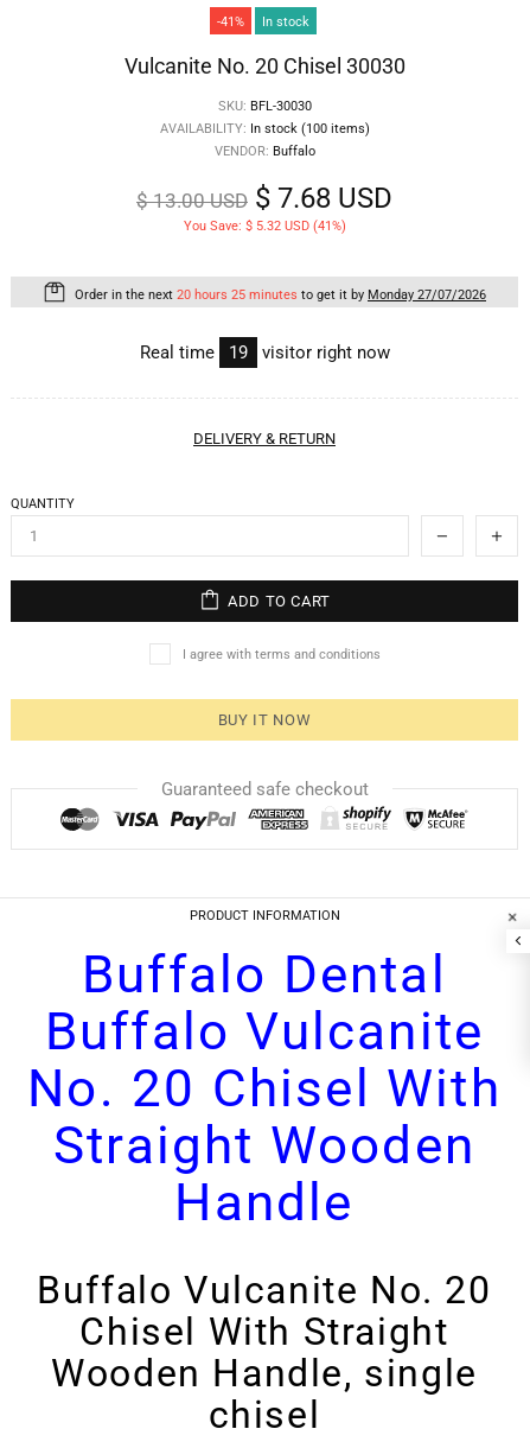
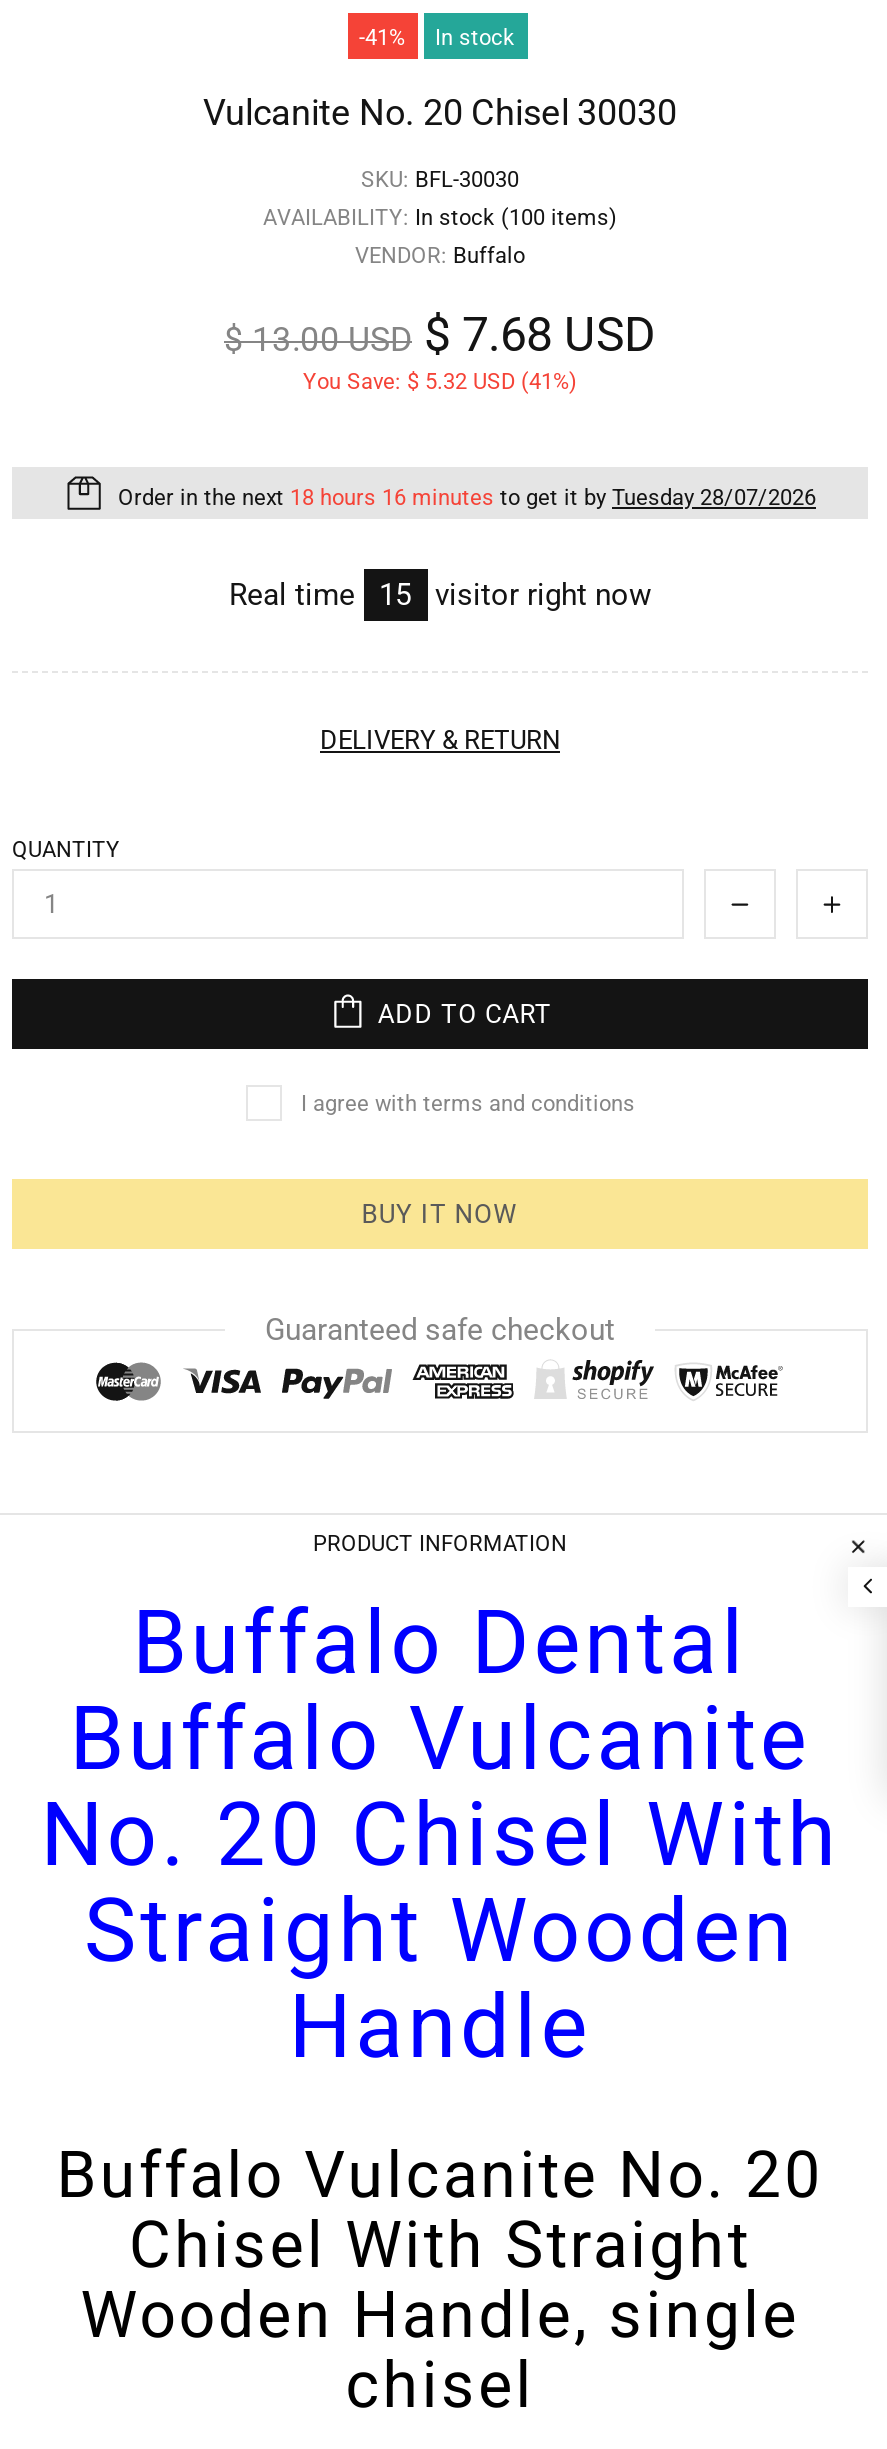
- Order in the next 20 hours 25 minutes to get it by Monday 27/07/2026
+ Order in the next 18 hours 16 minutes to get it by Tuesday 28/07/2026
